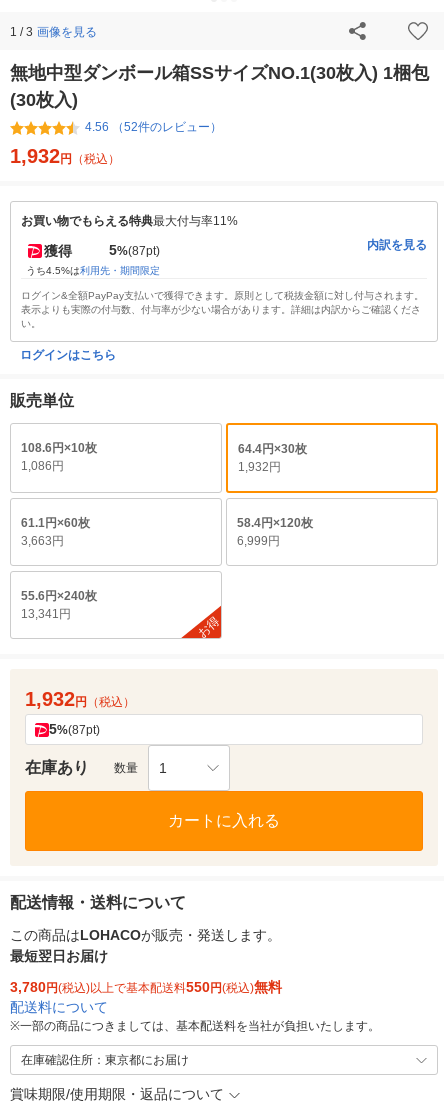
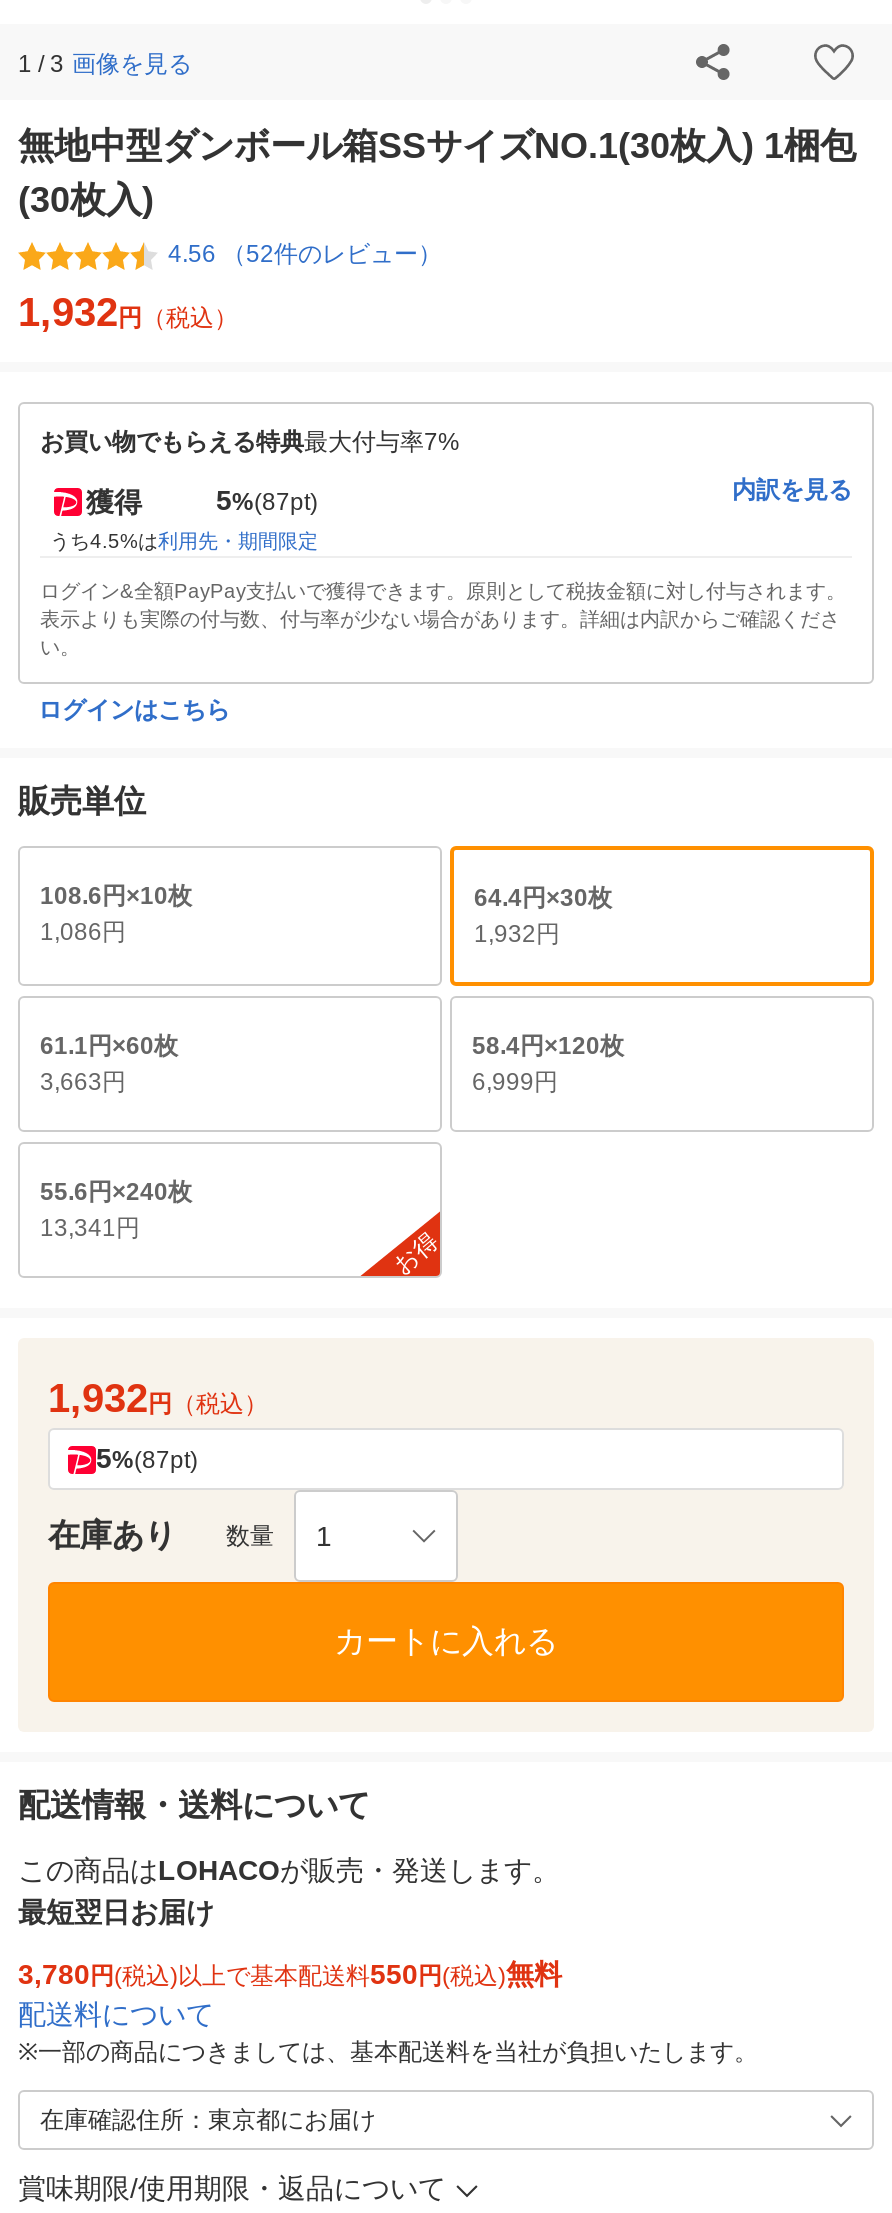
- お買い物でもらえる特典最大付与率11%
+ お買い物でもらえる特典最大付与率7%
